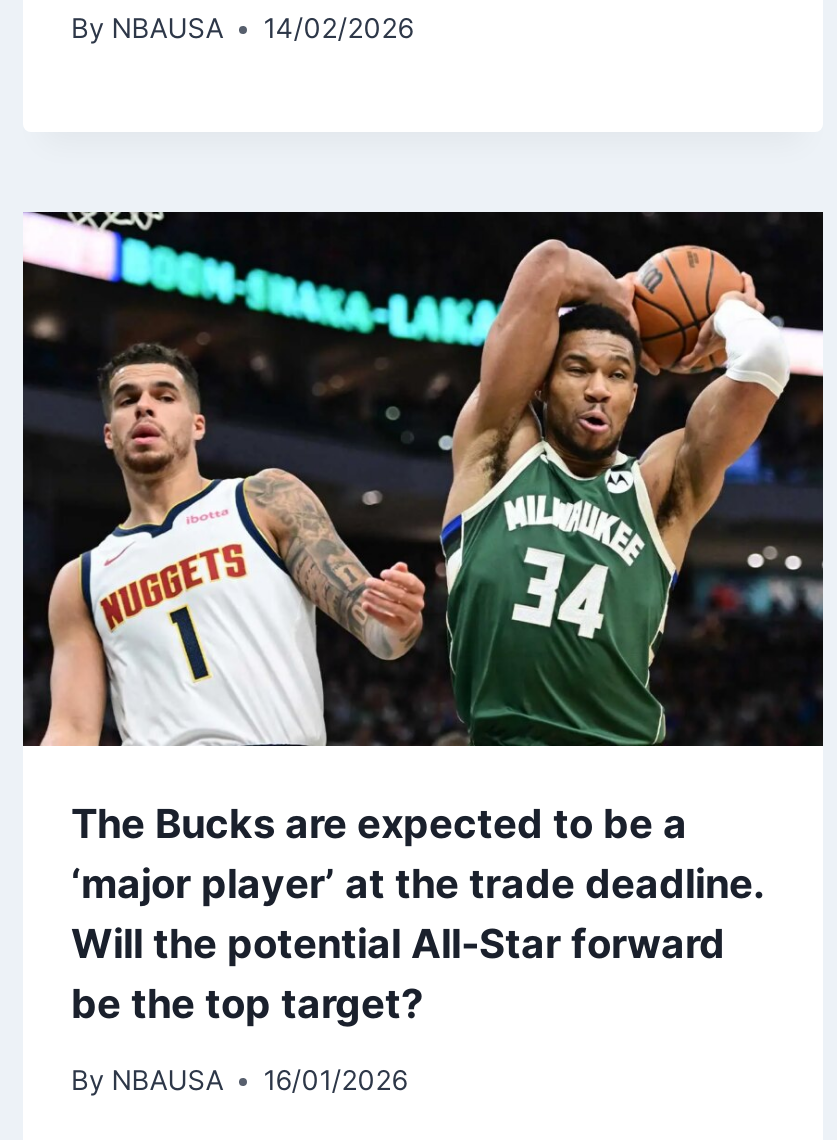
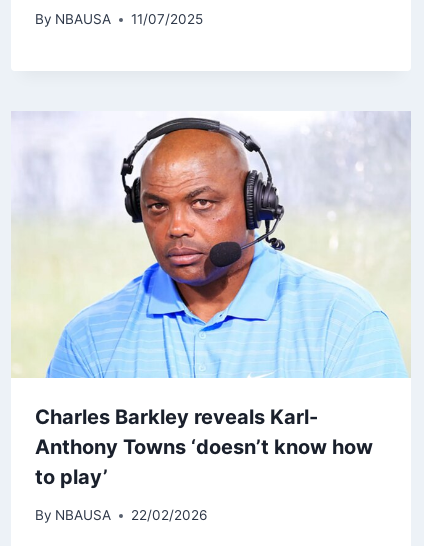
- By NBAUSA 14/02/2026
+ By NBAUSA 11/07/2025

- [image]
- The Bucks are expected to be a
- ‘major player’ at the trade deadline.
- Will the potential All-Star forward
- be the top target?
+ [image]
+ Charles Barkley reveals Karl-
+ Anthony Towns ‘doesn’t know how
+ to play’

- By NBAUSA 16/01/2026
+ By NBAUSA 22/02/2026
